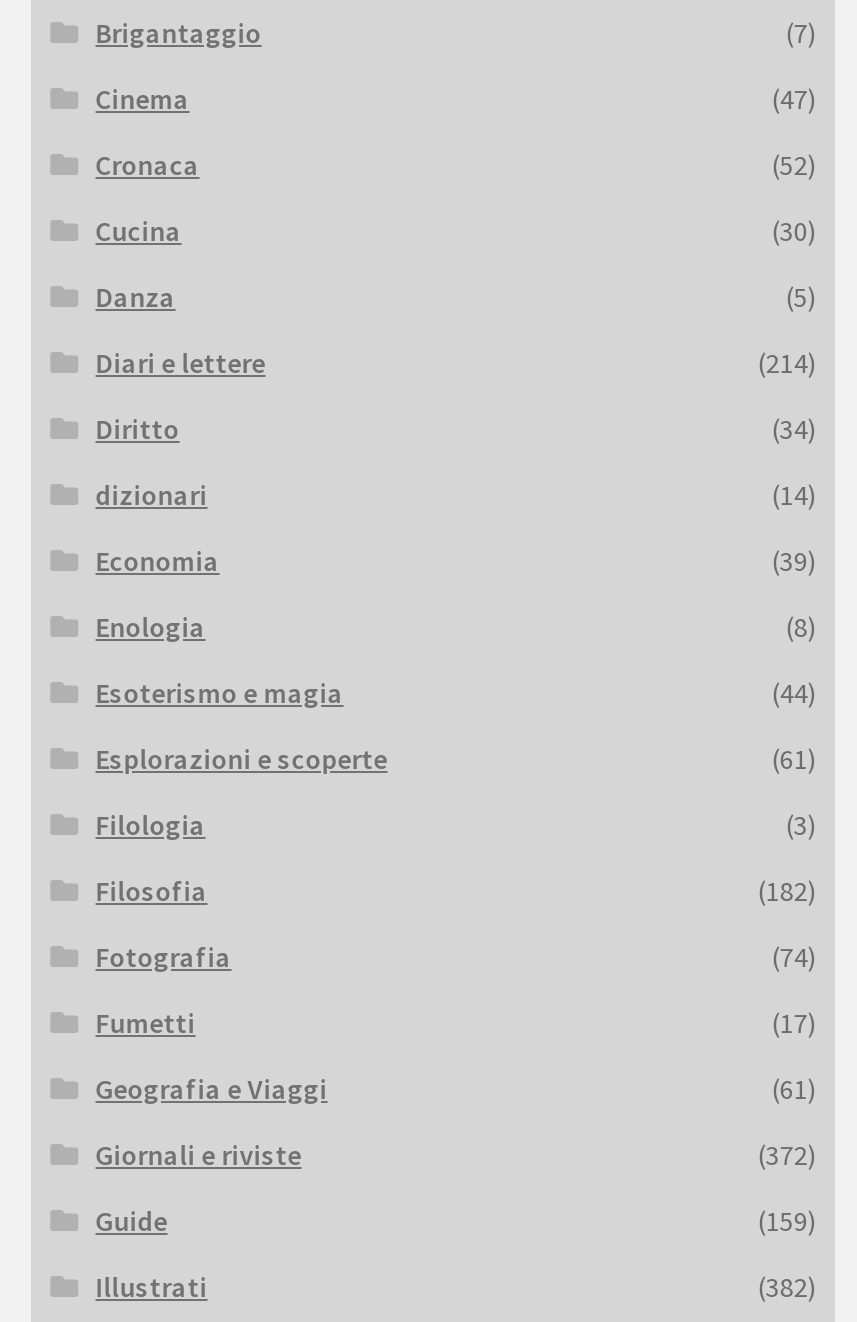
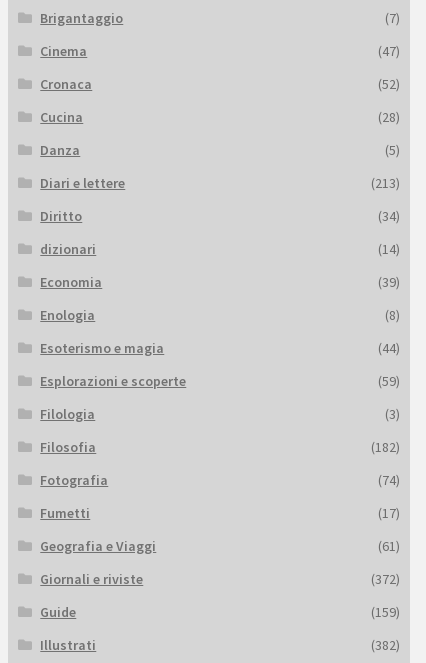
- (30)
+ (28)

- (214)
+ (213)

- (61)
+ (59)
